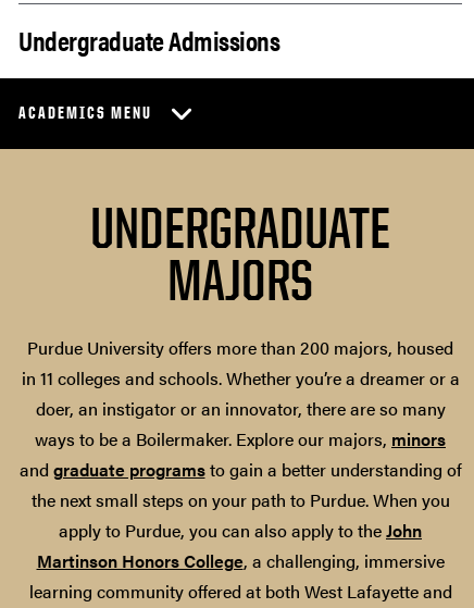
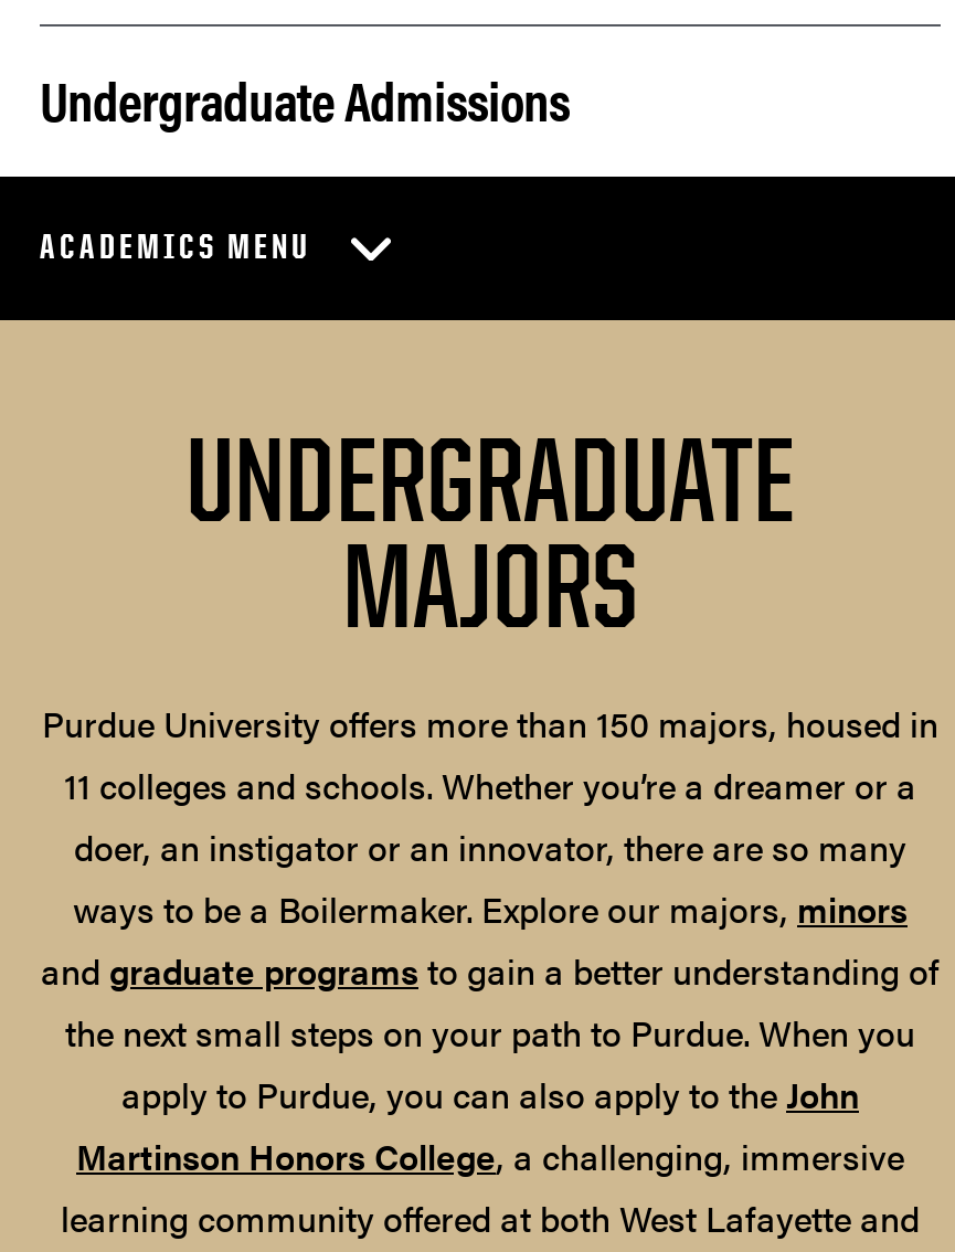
- Purdue University offers more than 200 majors, housed
- in 11 colleges and schools. Whether you’re a dreamer or a
+ Purdue University offers more than 150 majors, housed in
+ 11 colleges and schools. Whether you’re a dreamer or a
